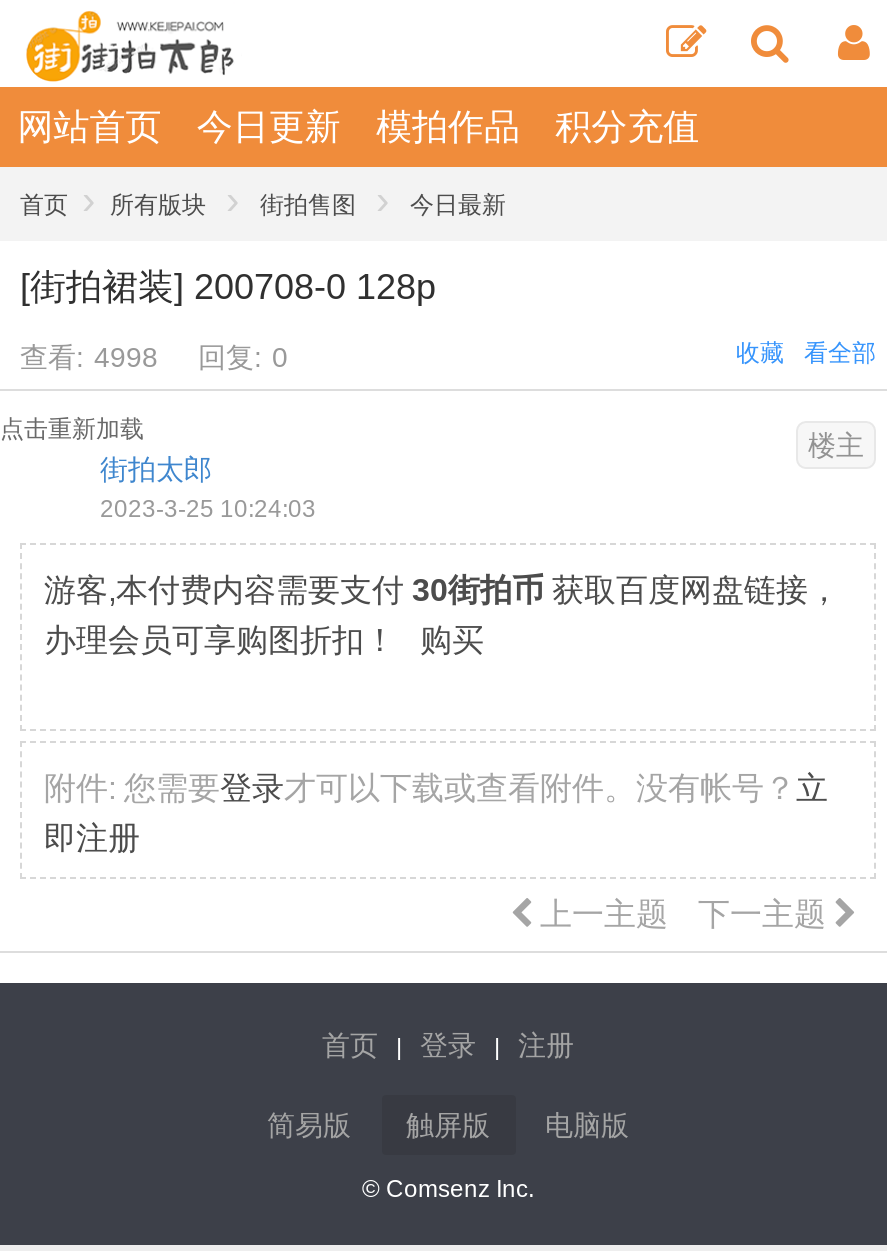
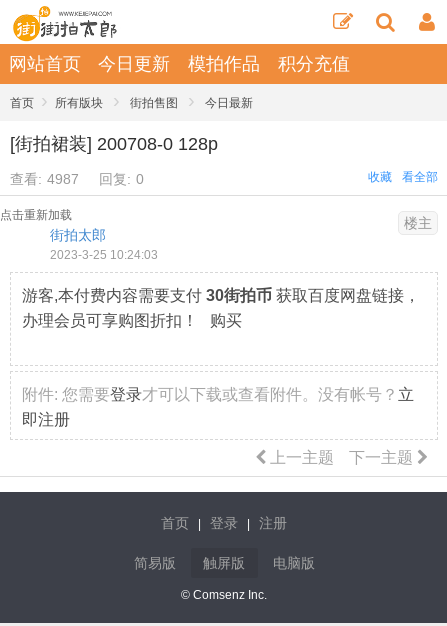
- 查看: 4998 回复: 0
+ 查看: 4987 回复: 0
